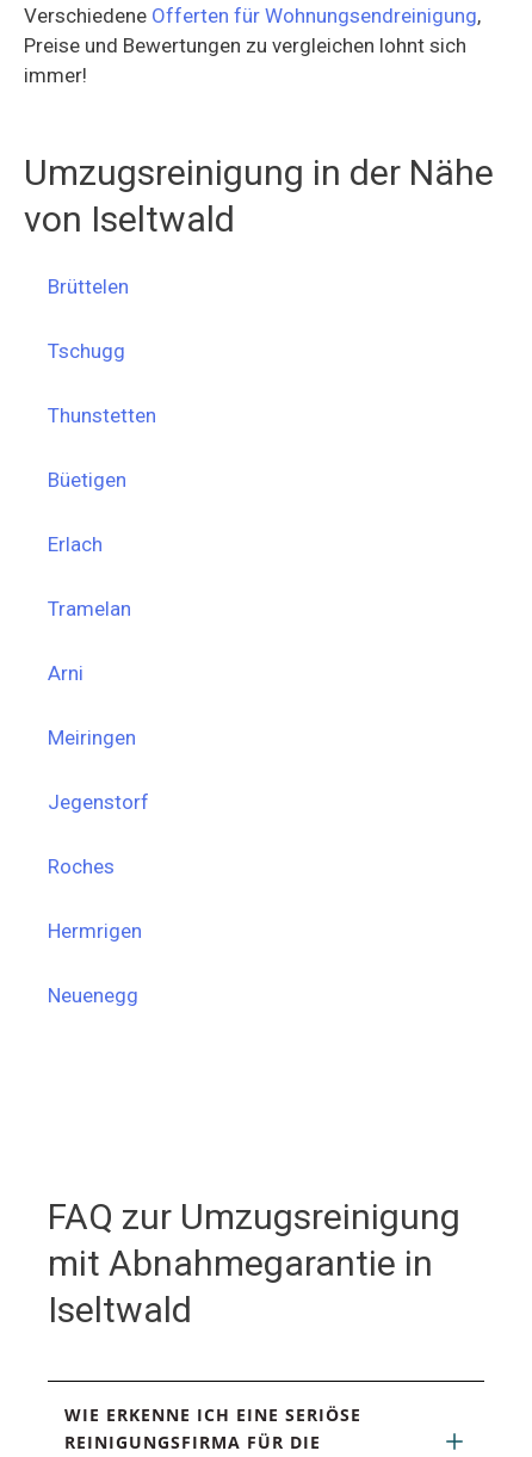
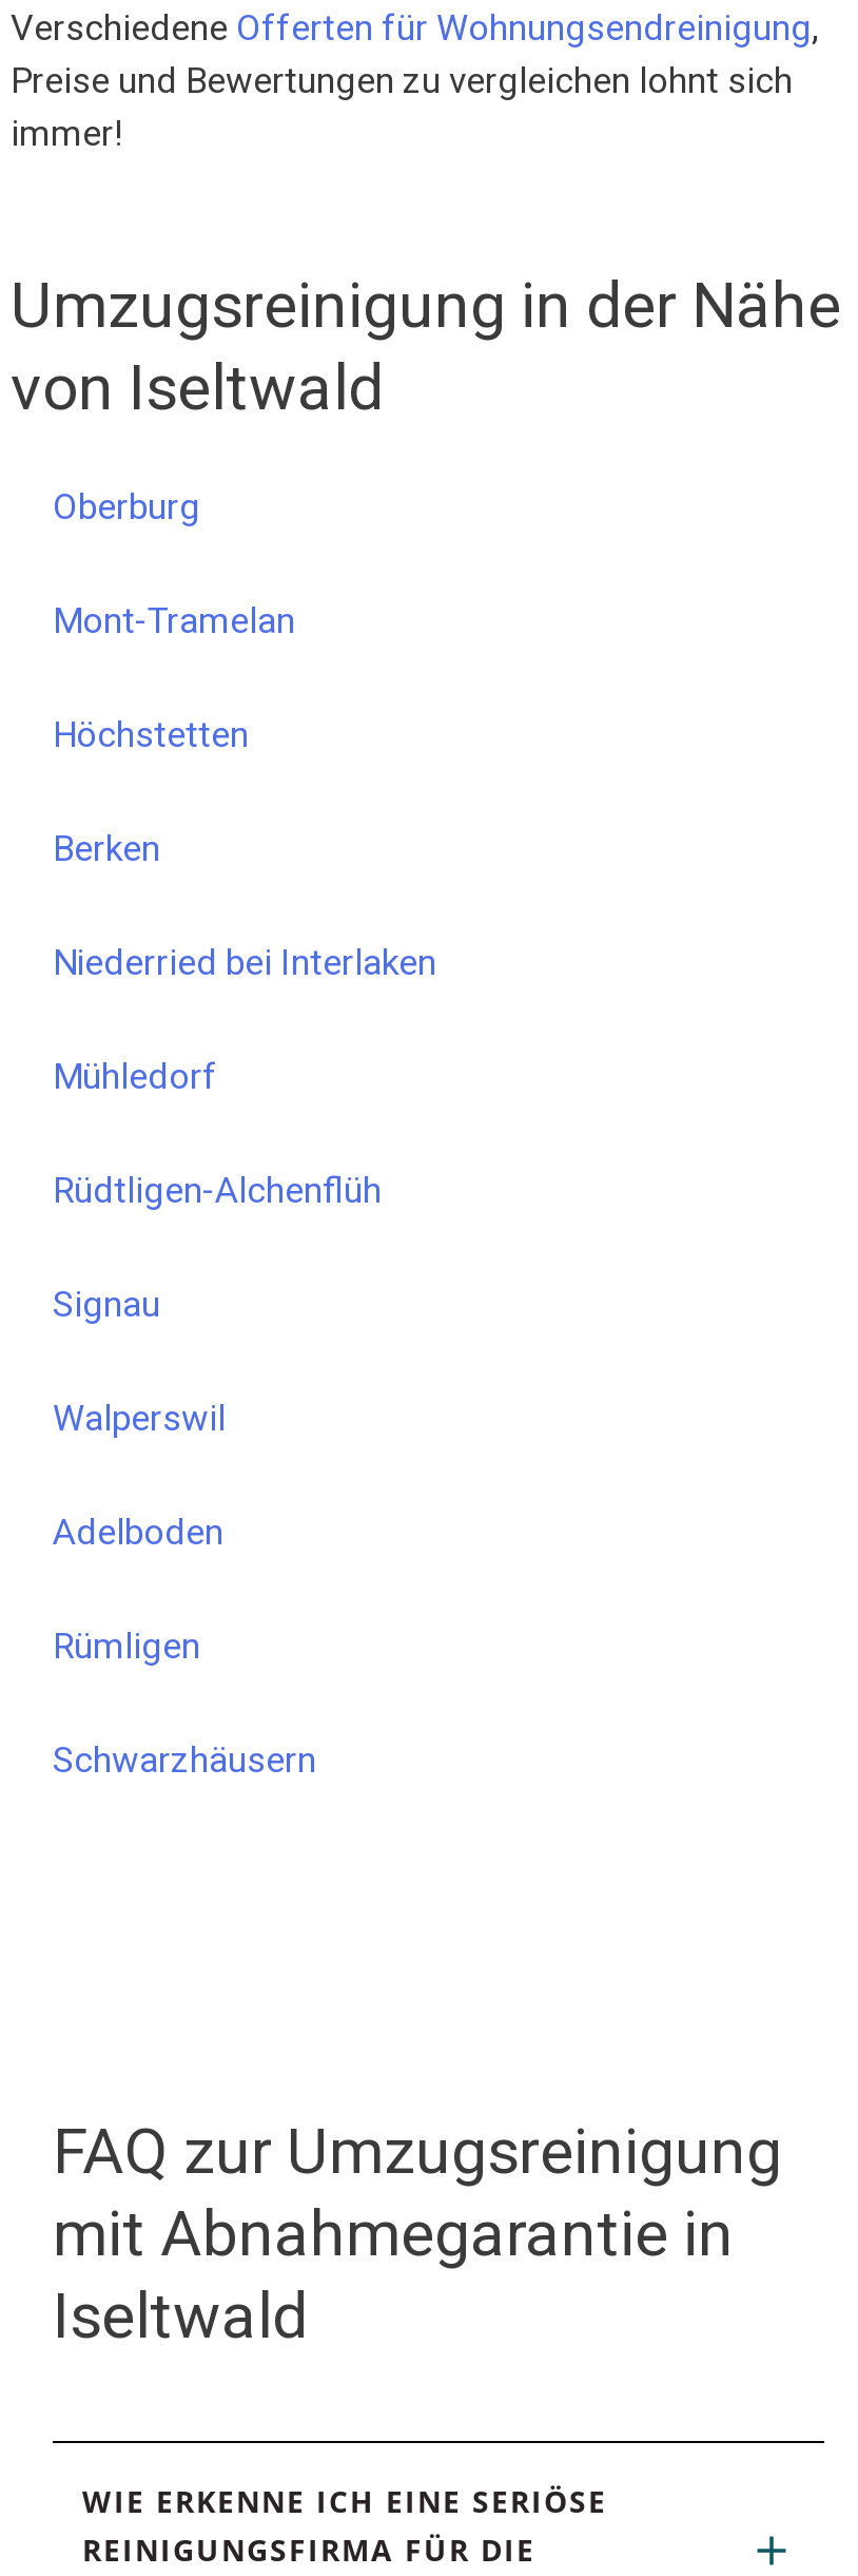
- Brüttelen
+ Oberburg

- Tschugg
+ Mont-Tramelan

- Thunstetten
+ Höchstetten

- Büetigen
+ Berken

- Erlach
+ Niederried bei Interlaken

- Tramelan
+ Mühledorf

- Arni
+ Rüdtligen-Alchenflüh

- Meiringen
+ Signau

- Jegenstorf
+ Walperswil

- Roches
+ Adelboden

- Hermrigen
+ Rümligen

- Neuenegg
+ Schwarzhäusern
